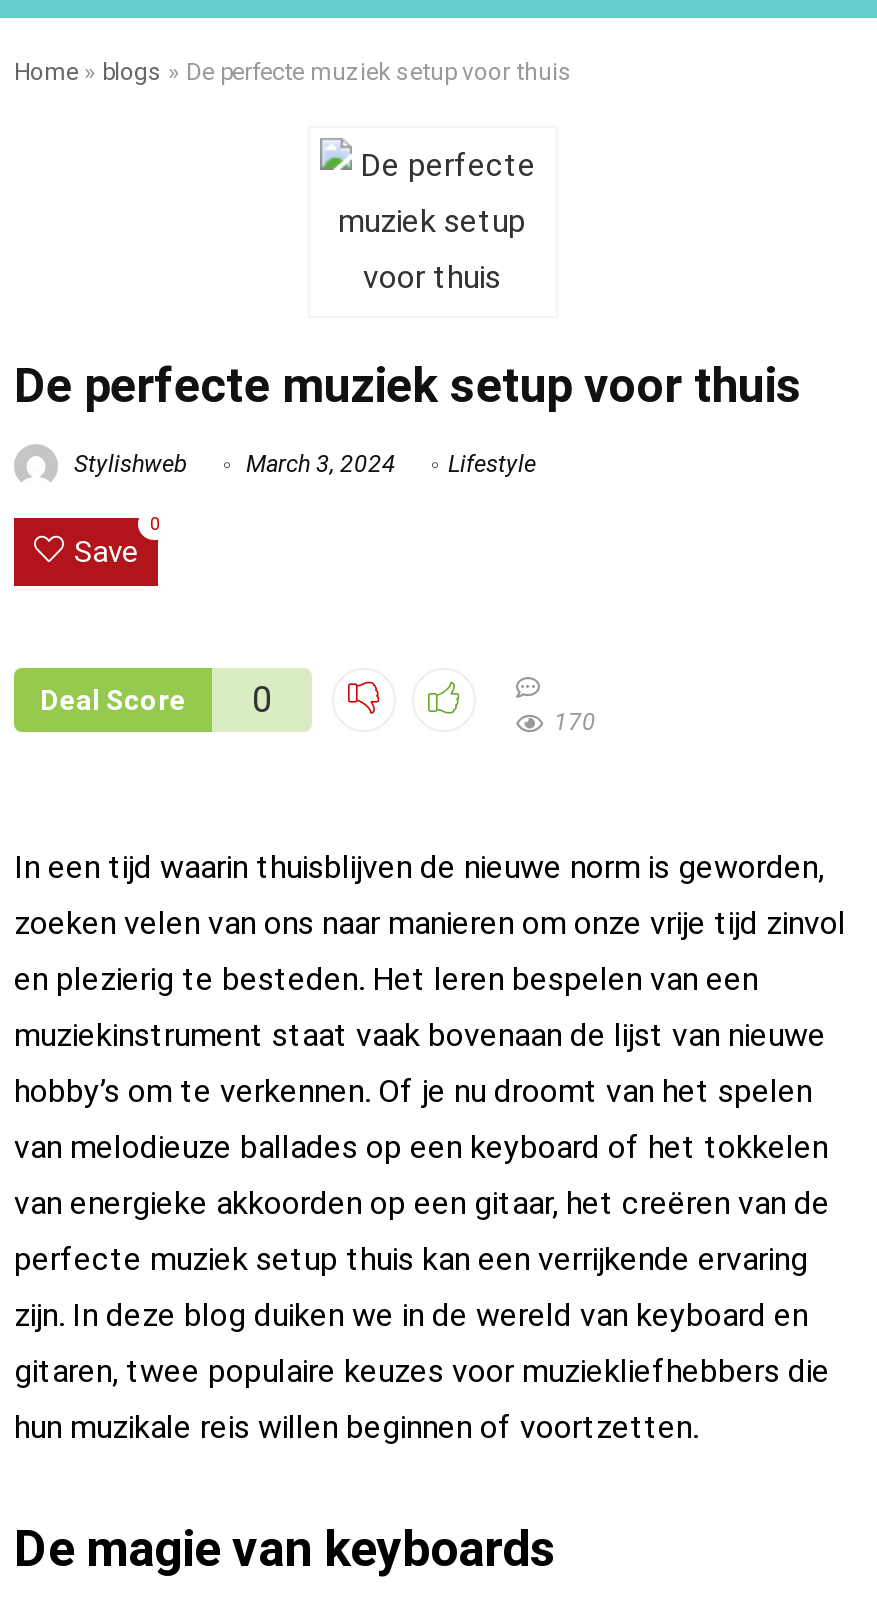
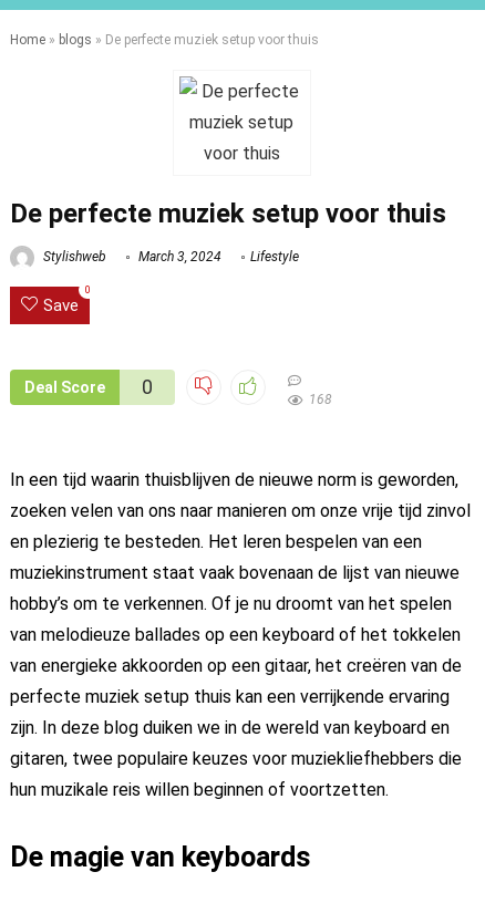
- 170
+ 168
